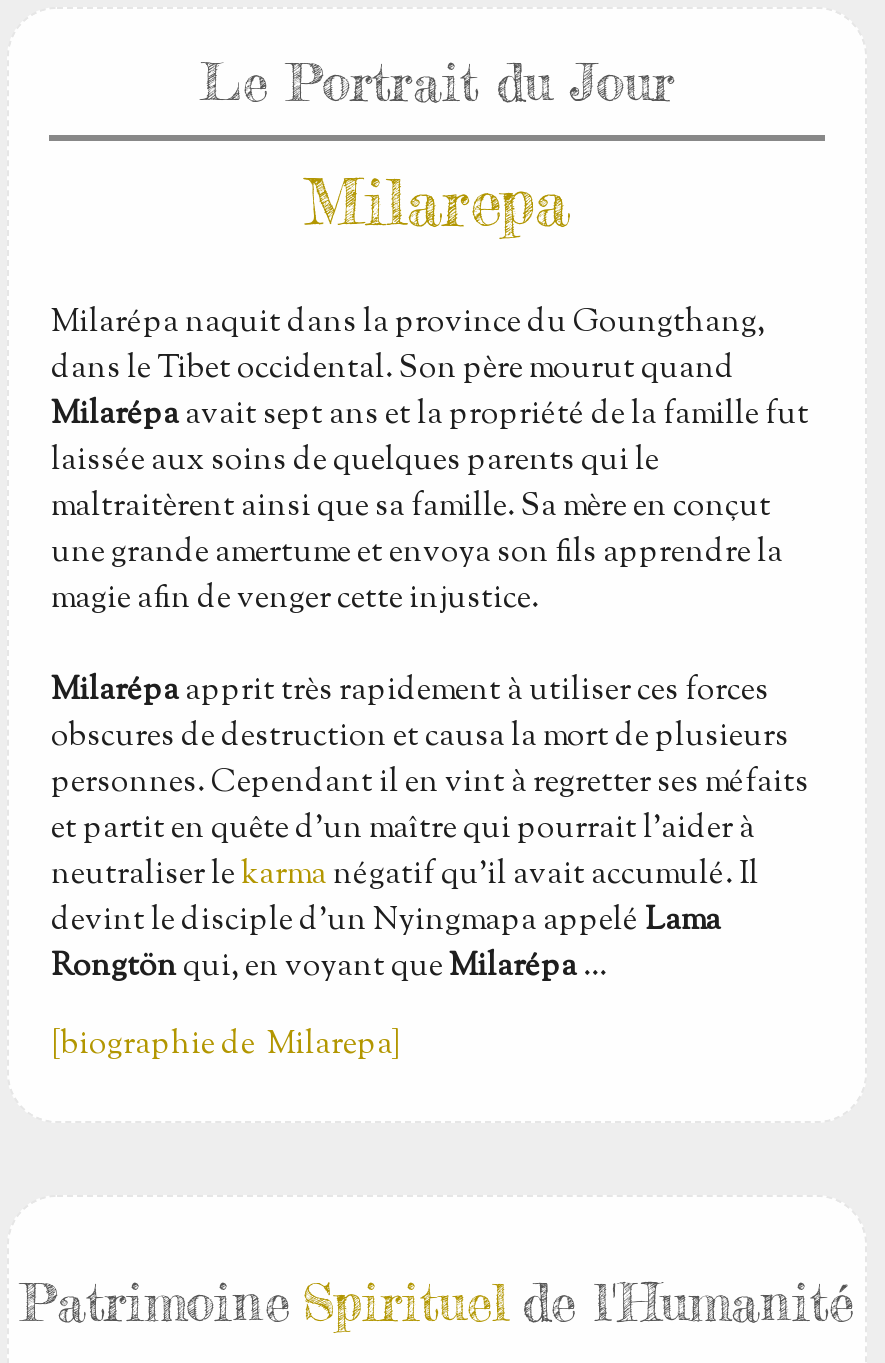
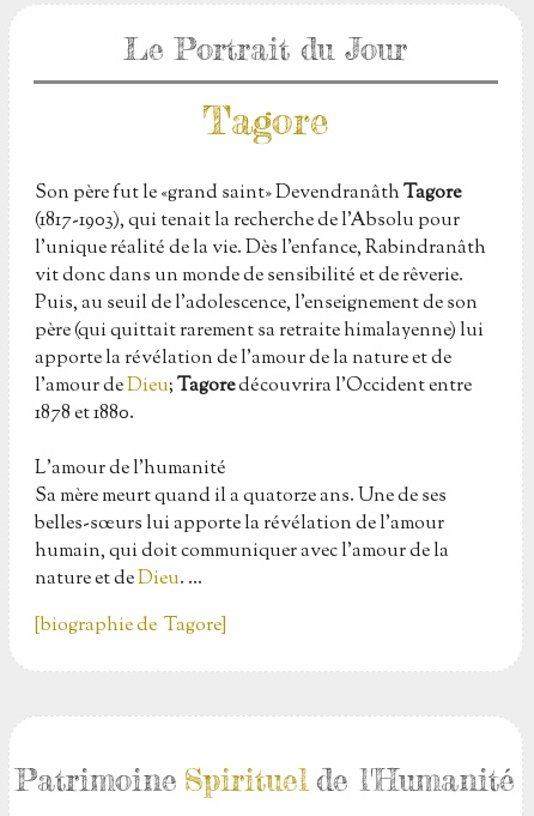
- Milarepa
+ Tagore

- Milarépa naquit dans la province du Goungthang,
- dans le Tibet occidental. Son père mourut quand
- Milarépa avait sept ans et la propriété de la famille fut
- laissée aux soins de quelques parents qui le
- maltraitèrent ainsi que sa famille. Sa mère en conçut
- une grande amertume et envoya son fils apprendre la
- magie afin de venger cette injustice.
+ Son père fut le «grand saint» Devendranâth Tagore
+ (1817-1903), qui tenait la recherche de l'Absolu pour
+ l'unique réalité de la vie. Dès l'enfance, Rabindranâth
+ vit donc dans un monde de sensibilité et de rêverie.
+ Puis, au seuil de l'adolescence, l'enseignement de son
+ père (qui quittait rarement sa retraite himalayenne) lui
+ apporte la révélation de l'amour de la nature et de
+ l'amour de Dieu; Tagoredécouvrira l'Occident entre
+ 1878 et 1880.

- Milarépa apprit très rapidement à utiliser ces forces
- obscures de destruction et causa la mort de plusieurs
- personnes. Cependant il en vint à regretter ses méfaits
- et partit en quête d’un maître qui pourrait l’aider à
- neutraliser le karma négatif qu’il avait accumulé. Il
- devint le disciple d’un Nyingmapa appelé Lama
- Rongtön qui, en voyant queMilarépa...
+ L'amour de l'humanité
+ Sa mère meurt quand il a quatorze ans. Une de ses
+ belles-sœurs lui apporte la révélation de l'amour
+ humain, qui doit communiquer avec l'amour de la
+ nature et de Dieu. ...

- [biographie de Milarepa]
+ [biographie de Tagore]
